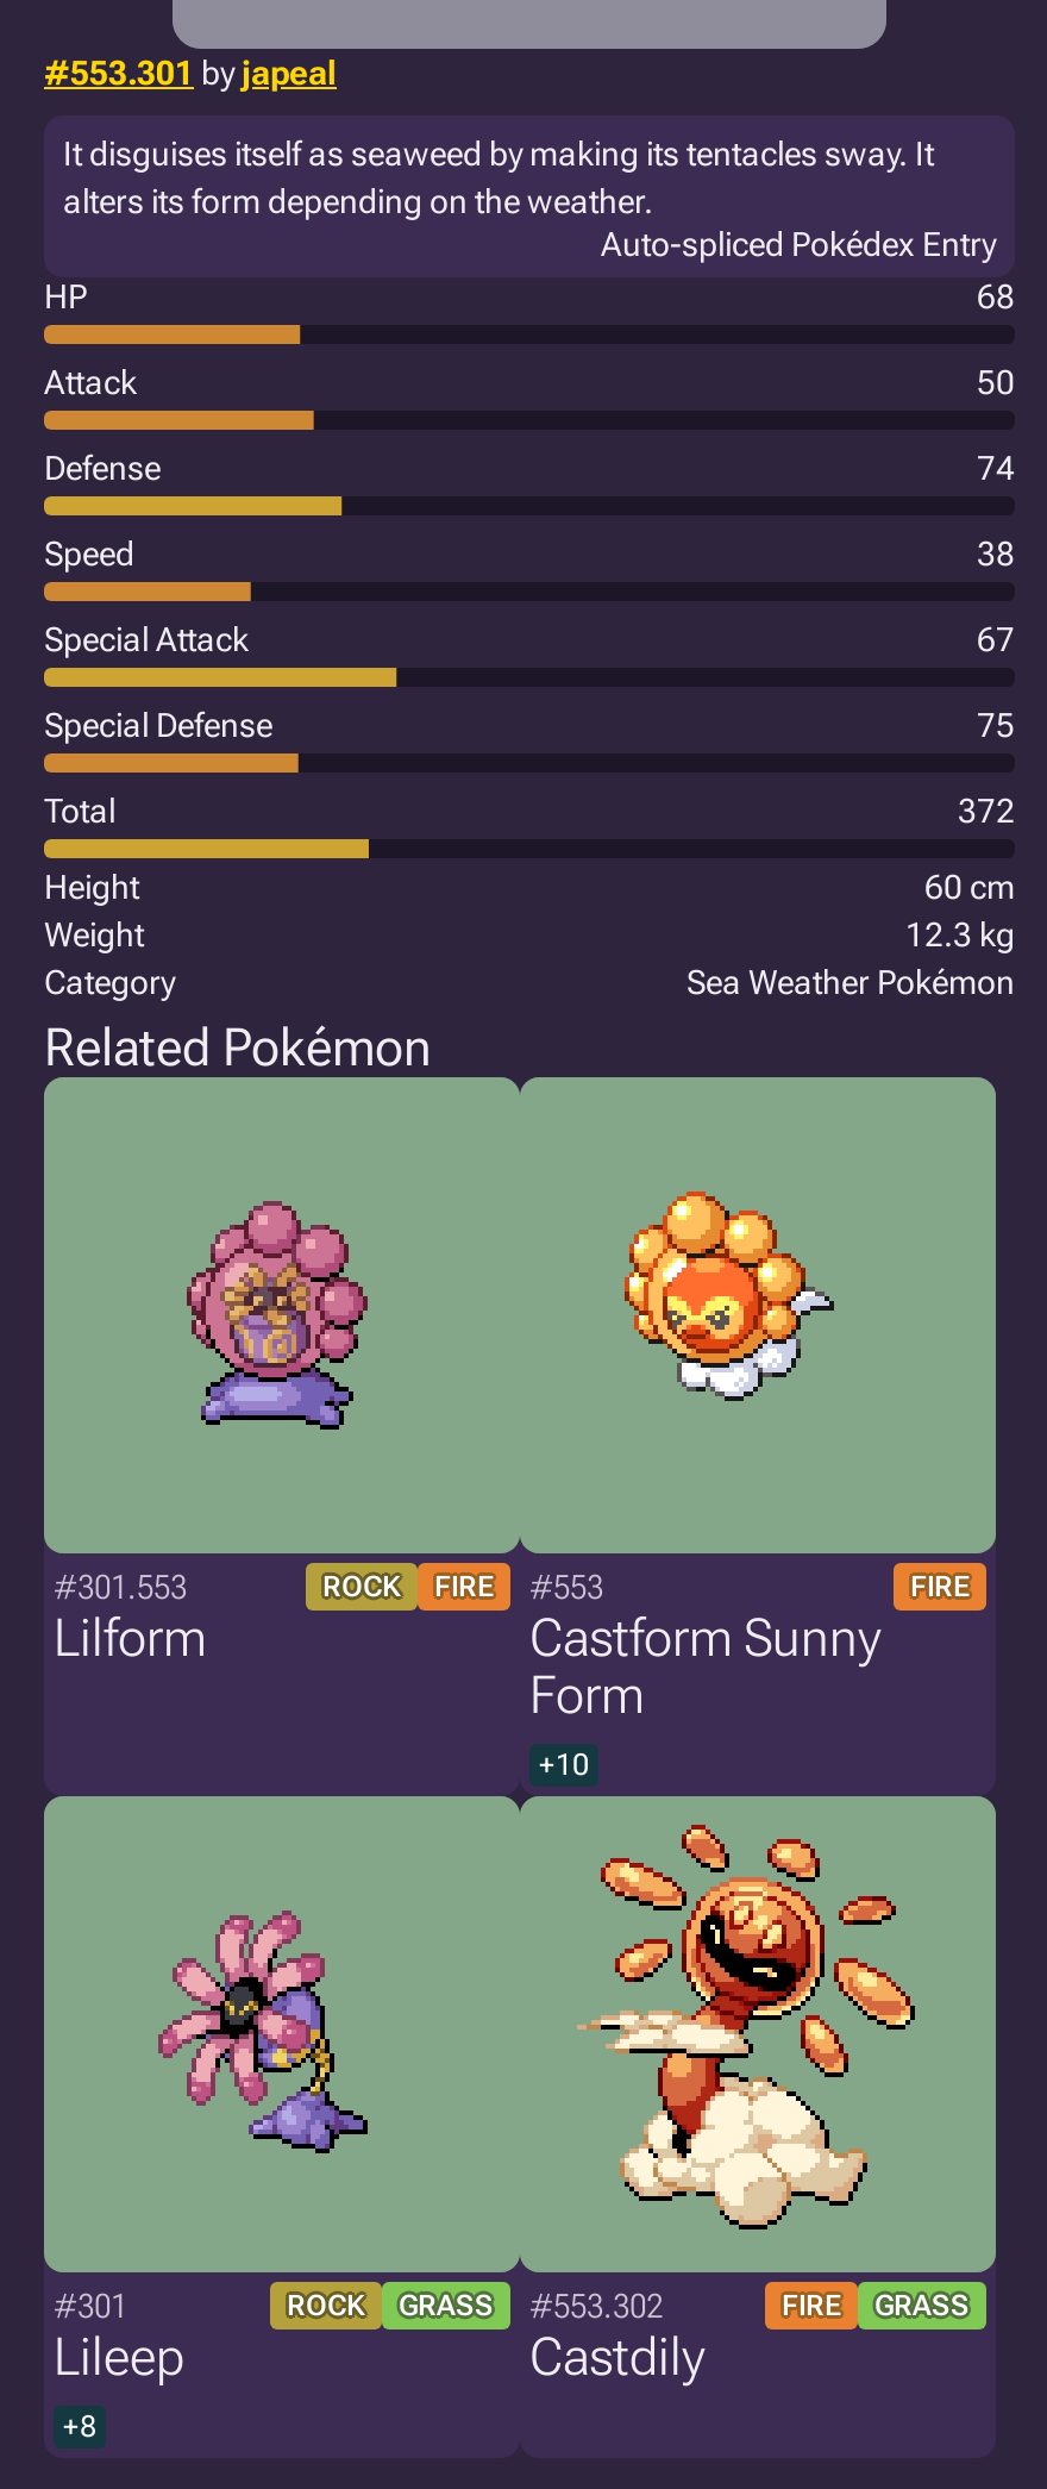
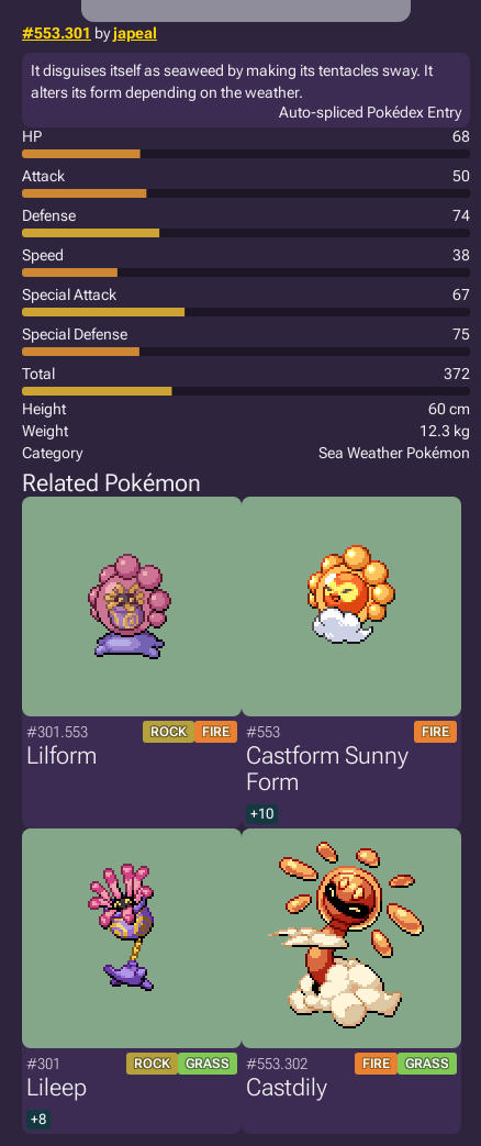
- [image]
+ [image]

- [image]
+ [image]
